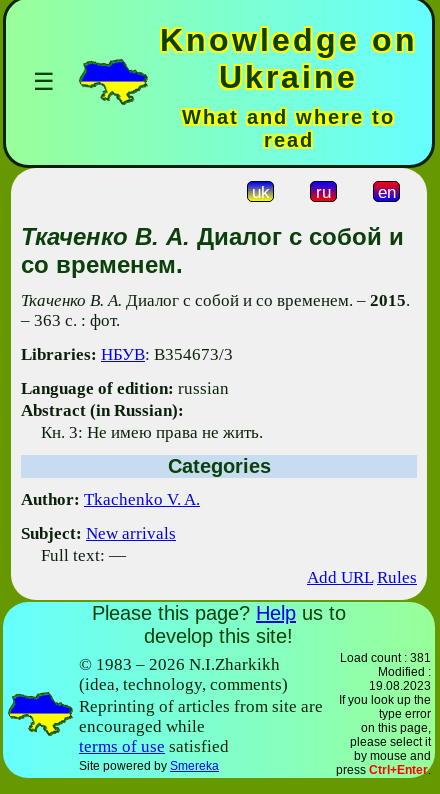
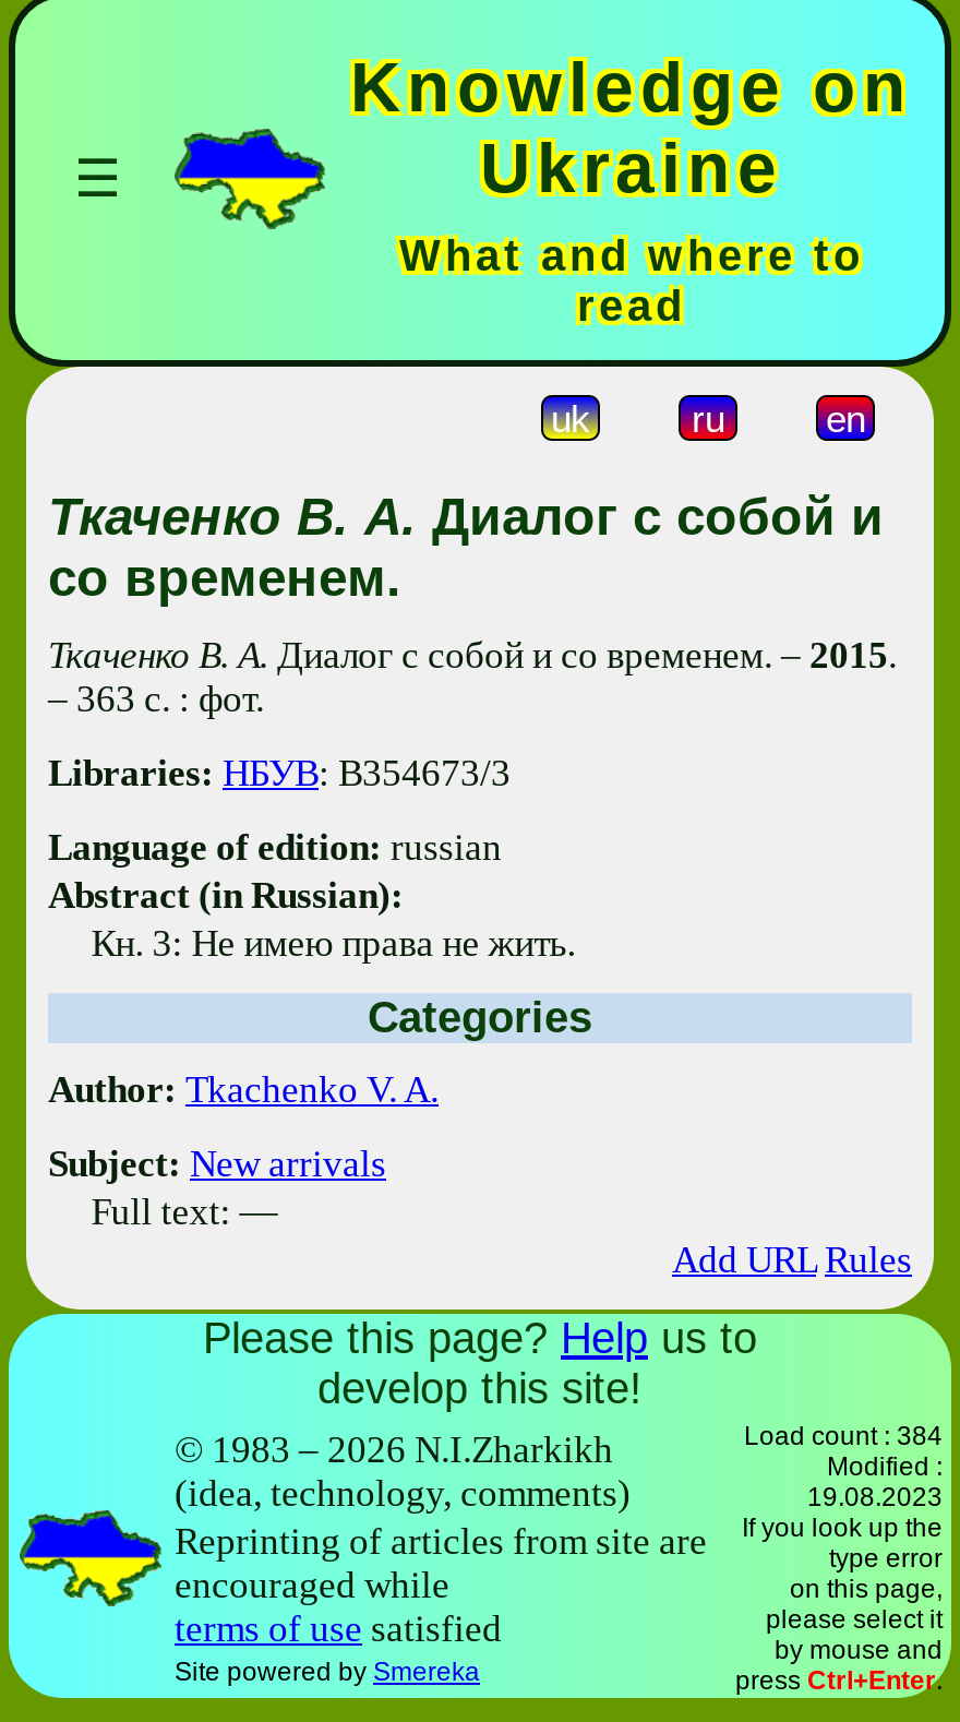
- Load count : 381
+ Load count : 384
